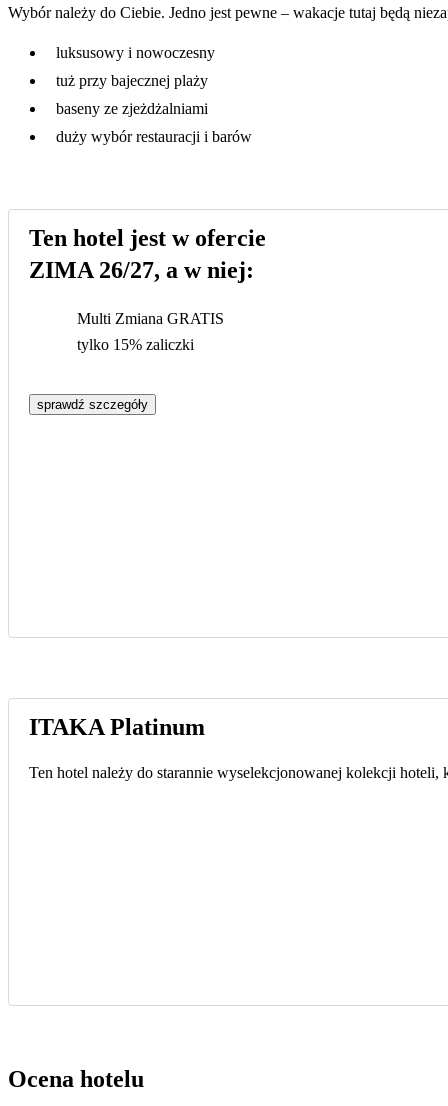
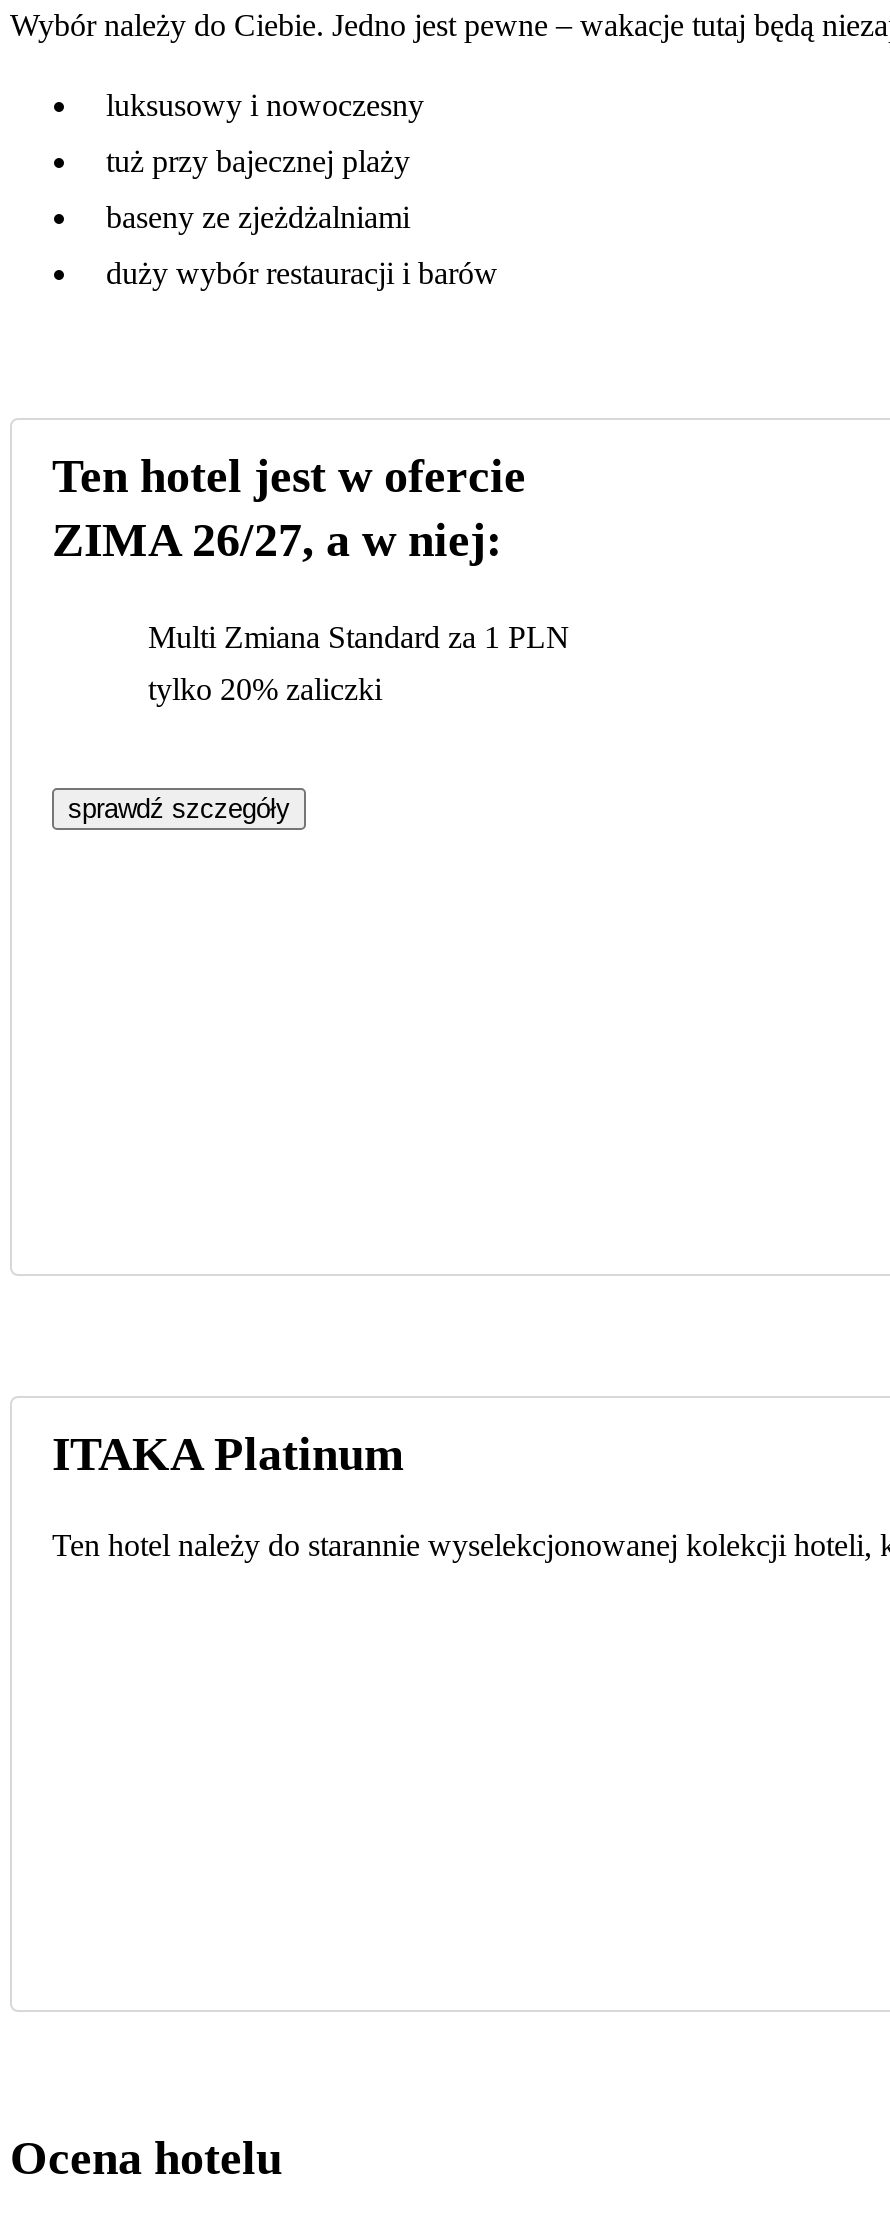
- Multi Zmiana GRATIS
+ Multi Zmiana Standard za 1 PLN

- tylko 15% zaliczki
+ tylko 20% zaliczki
